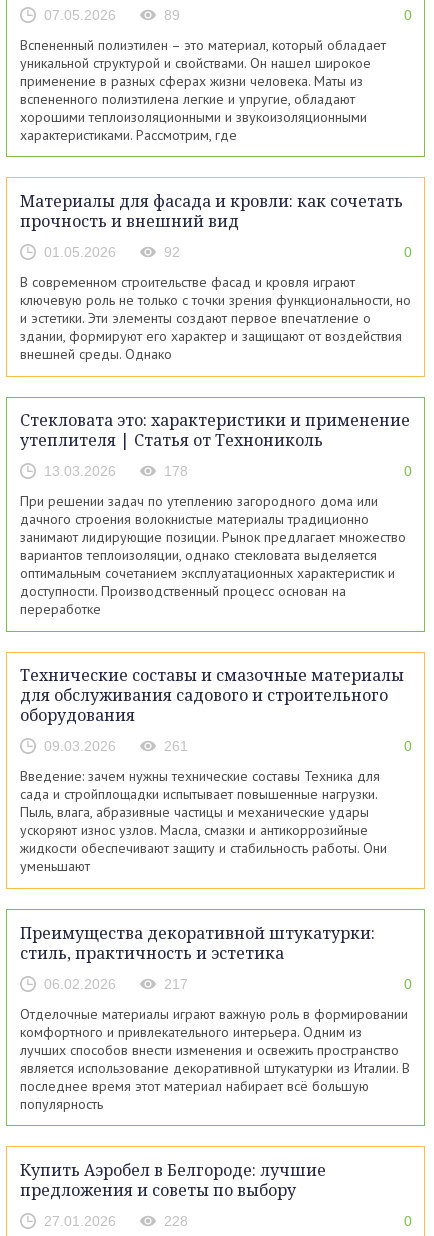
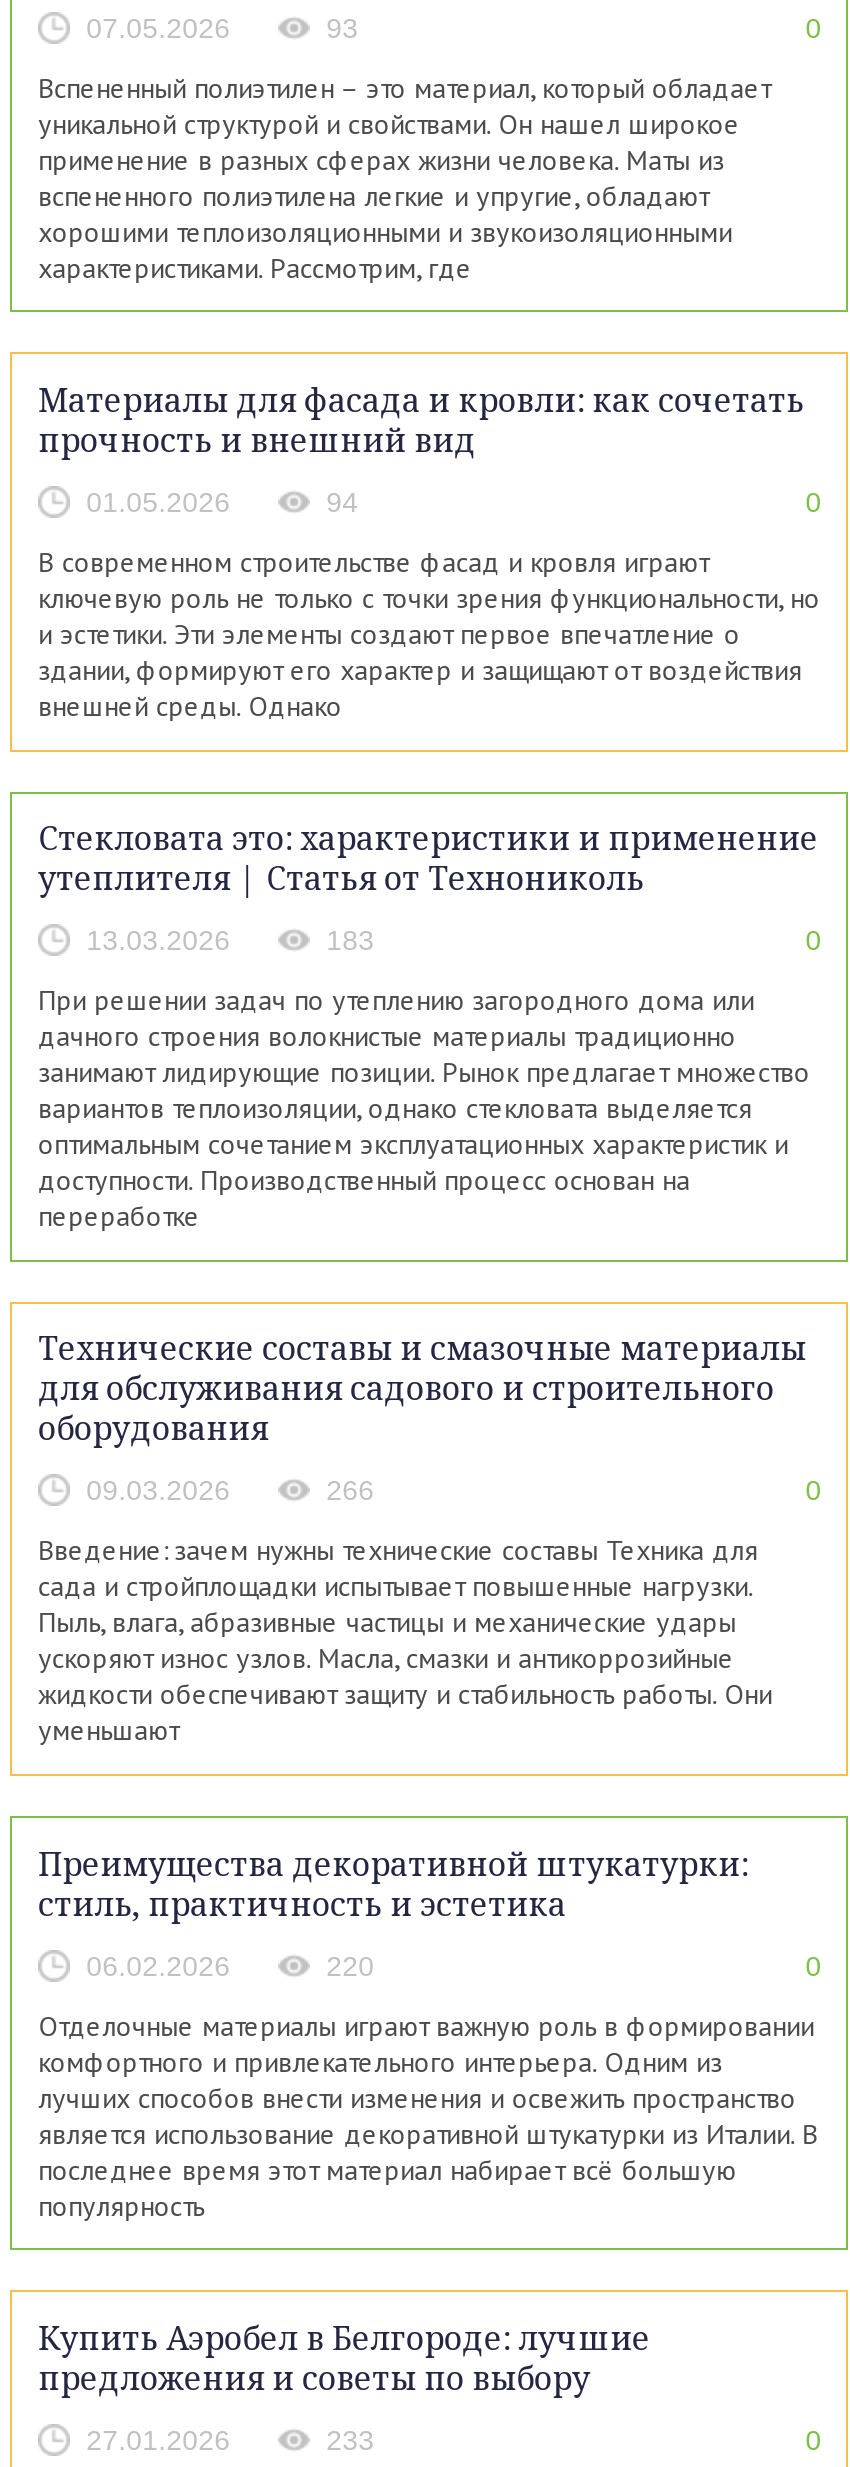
- 89
+ 93

- 92
+ 94

- 178
+ 183

- 261
+ 266

- 217
+ 220

- 228
+ 233
